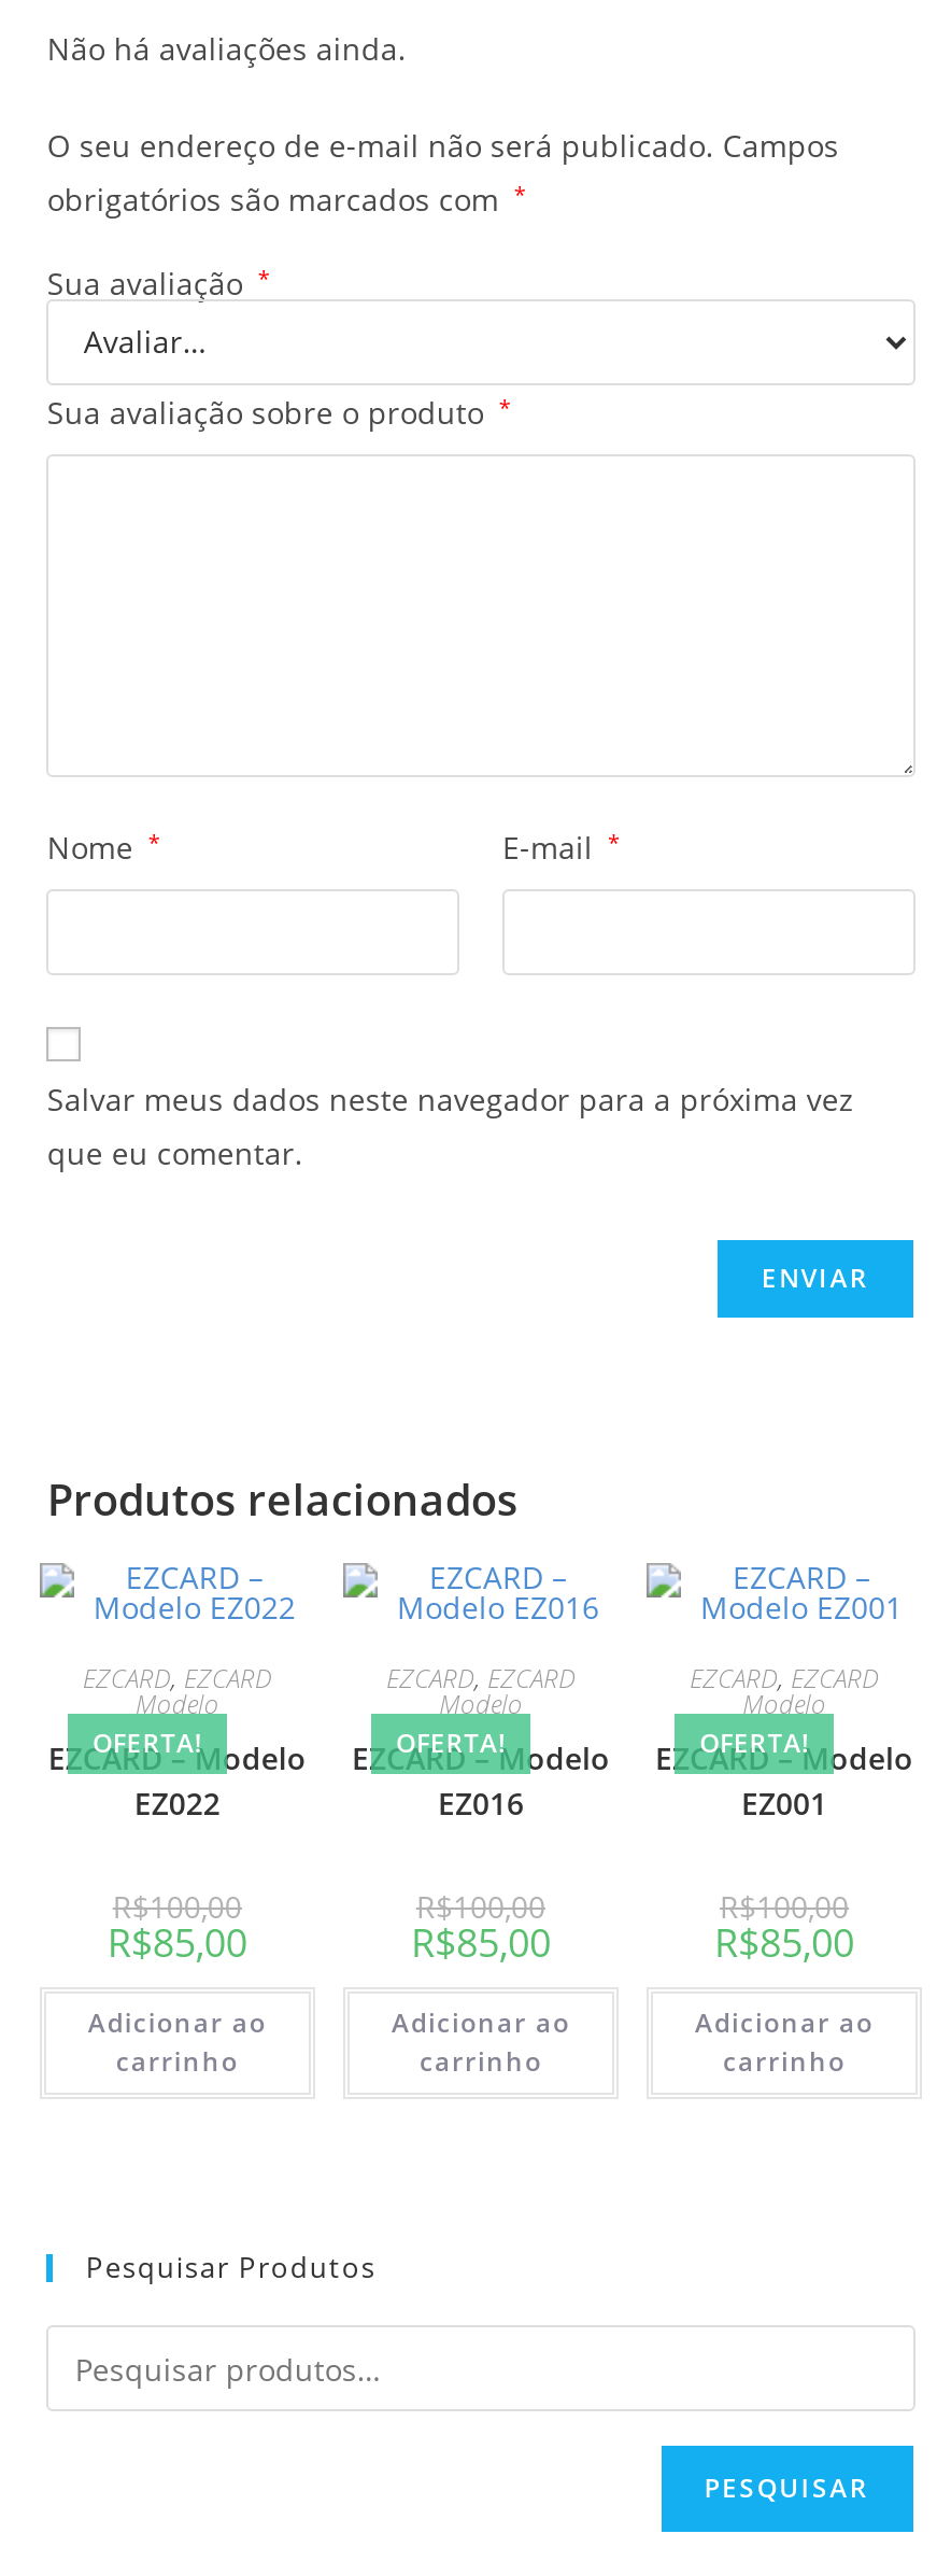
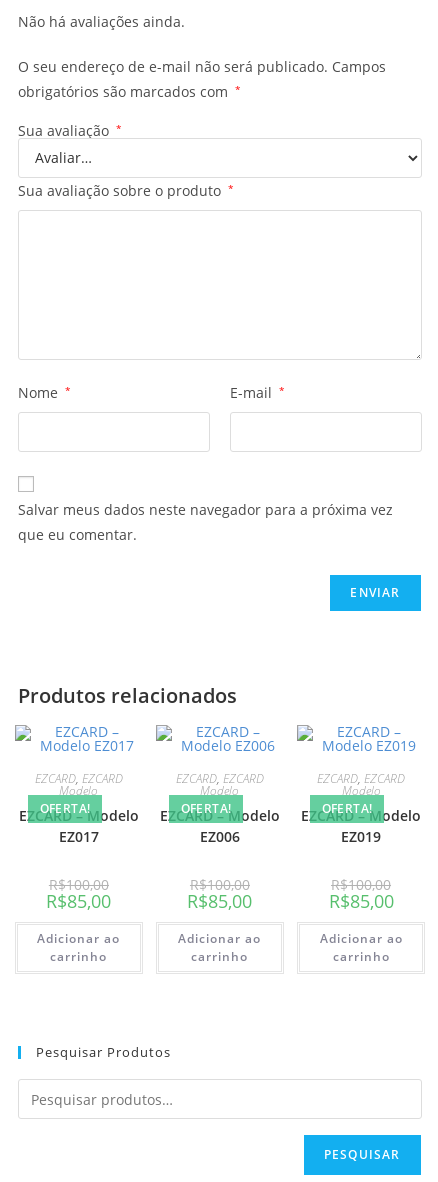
- EZ022
+ EZ017

- EZ016
+ EZ006

- EZ001
+ EZ019
